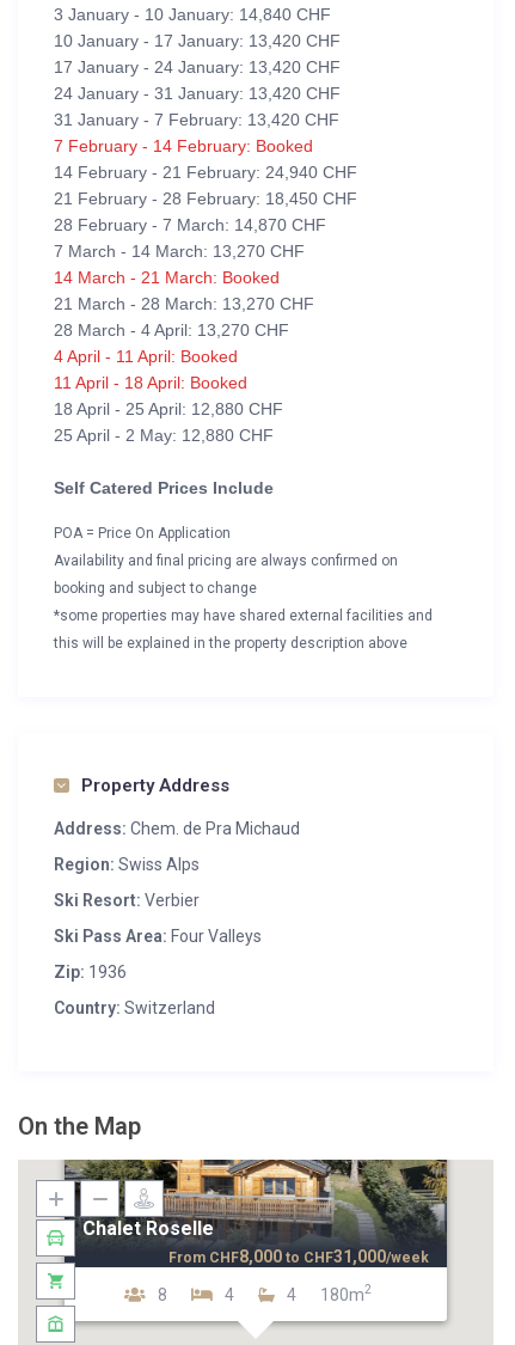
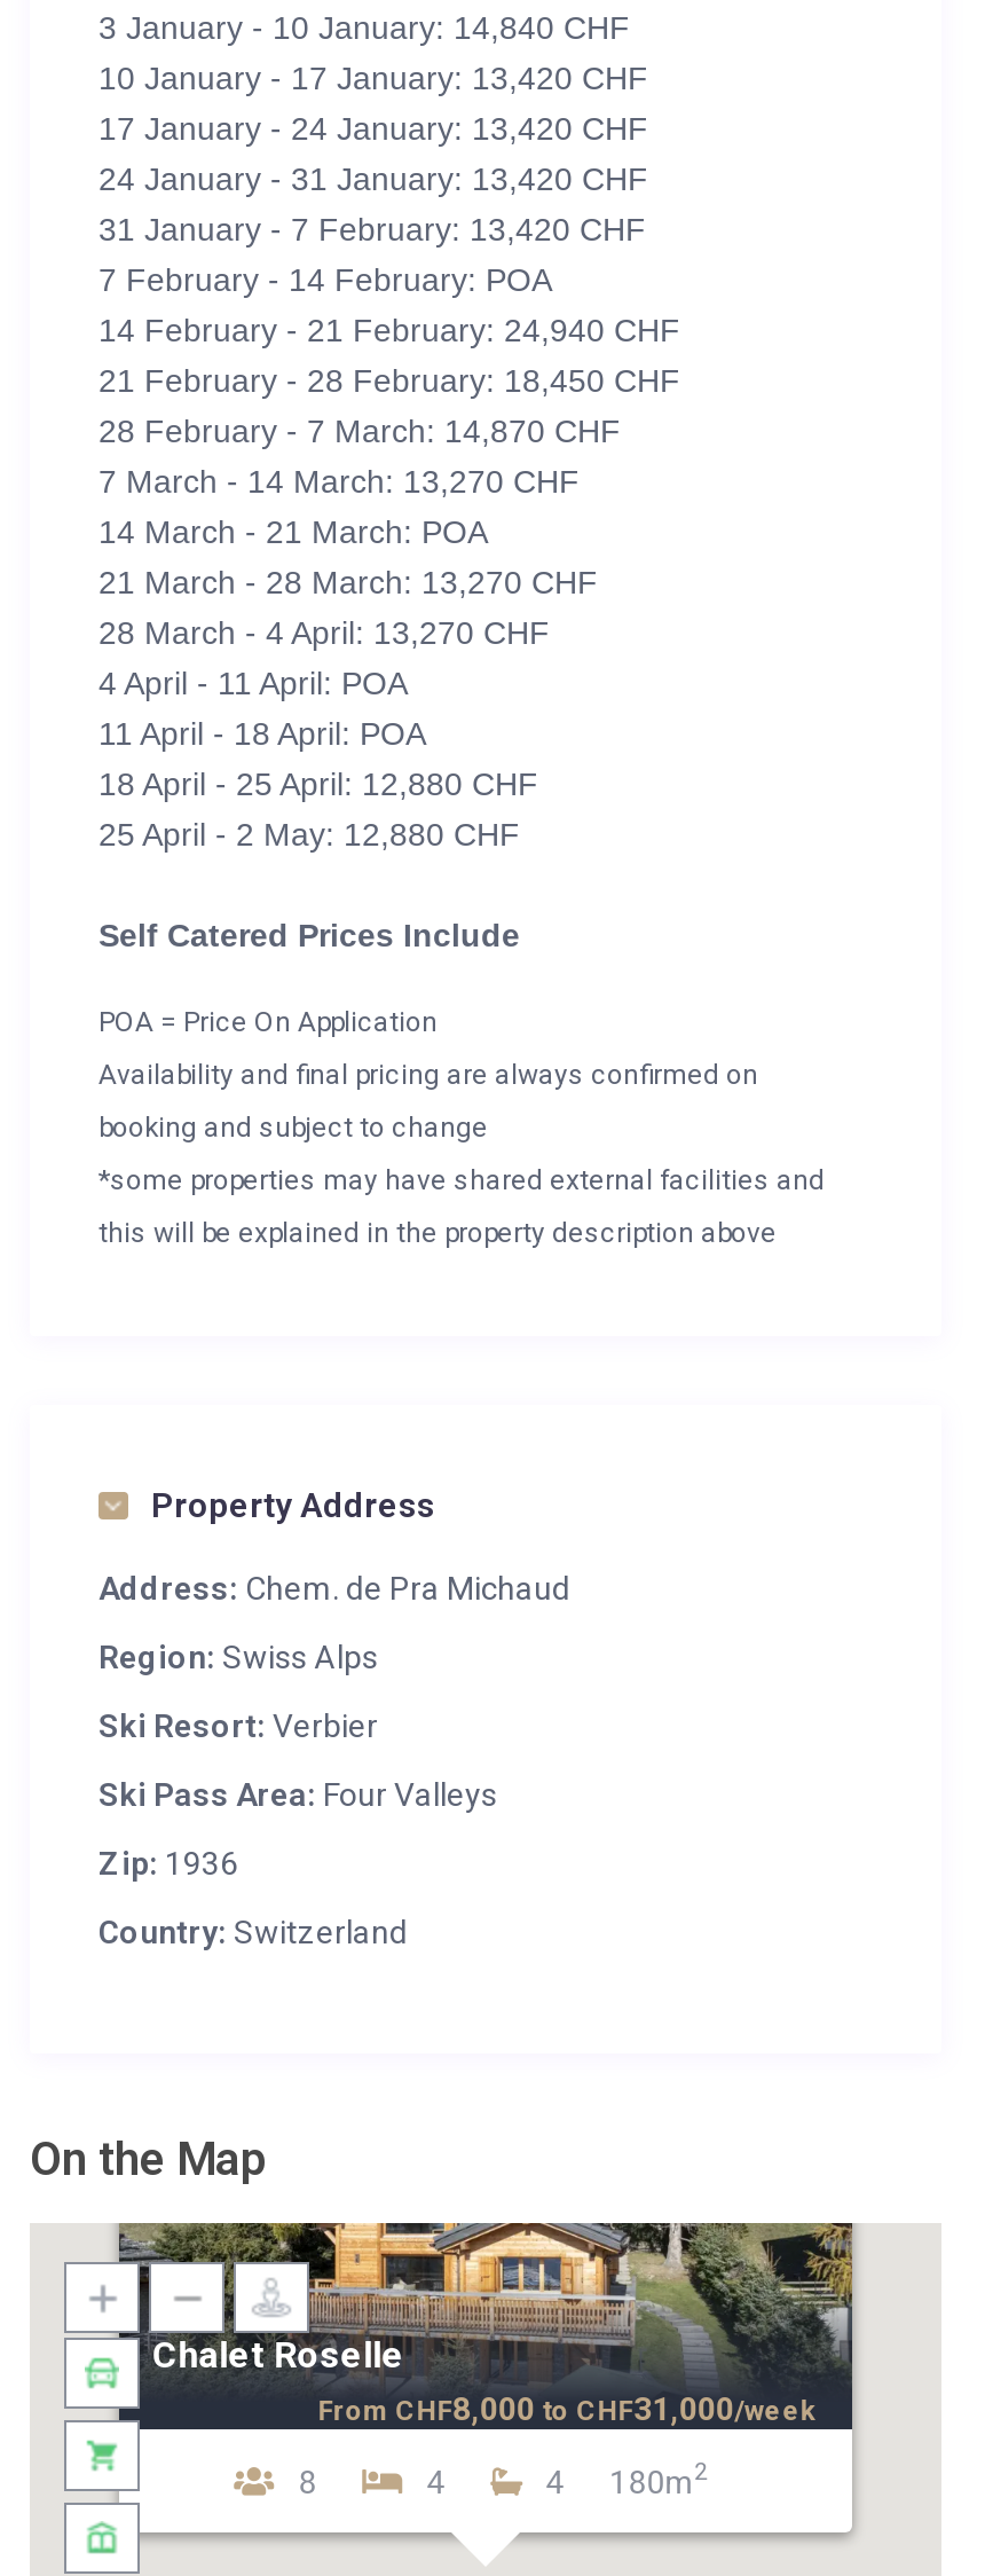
- 7 February - 14 February: Booked
+ 7 February - 14 February: POA

- 14 March - 21 March: Booked
+ 14 March - 21 March: POA

- 4 April - 11 April: Booked
+ 4 April - 11 April: POA

- 11 April - 18 April: Booked
+ 11 April - 18 April: POA
